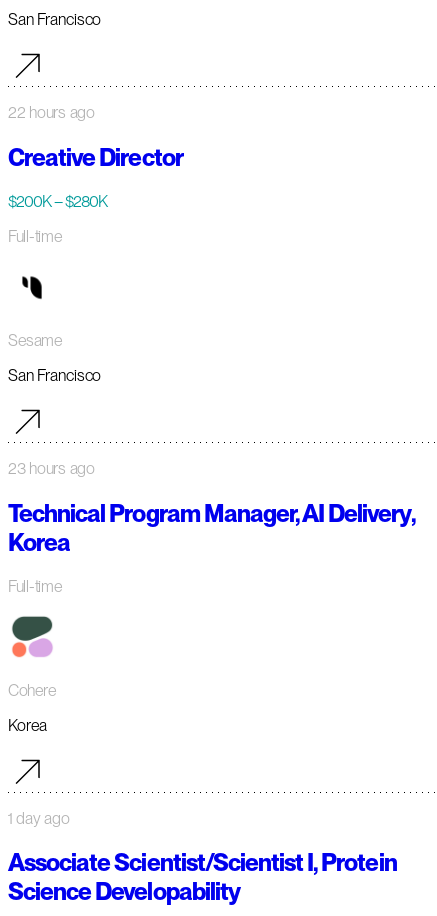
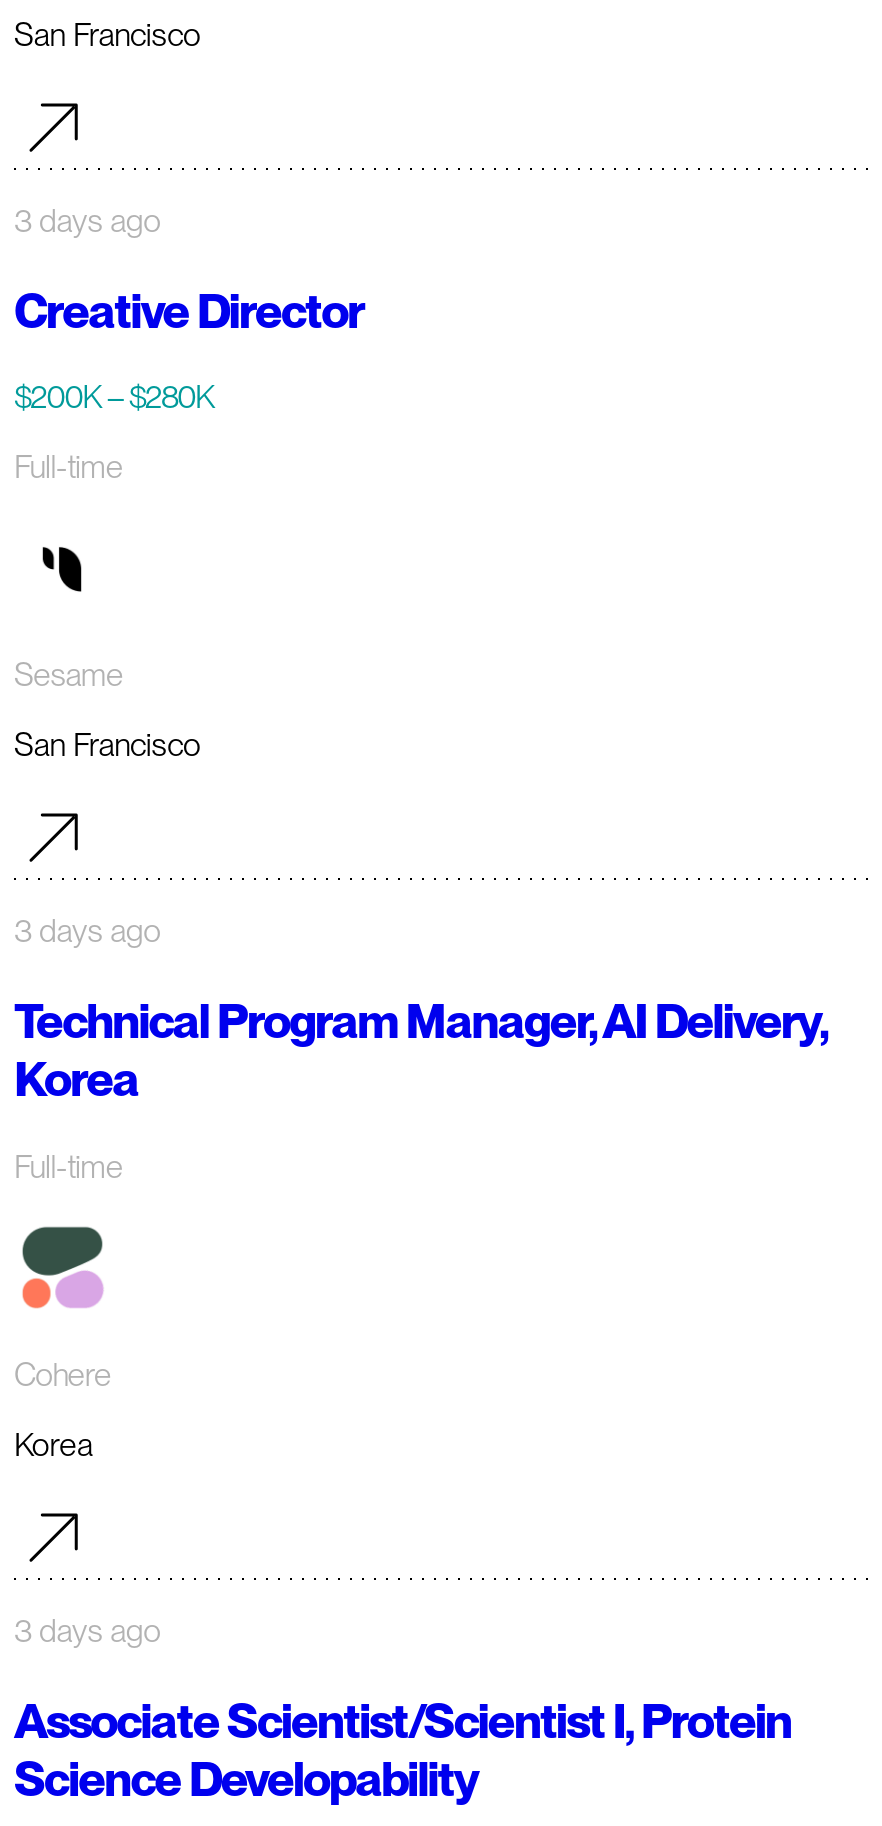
- 22 hours ago
+ 3 days ago

- 23 hours ago
+ 3 days ago

- 1 day ago
+ 3 days ago
